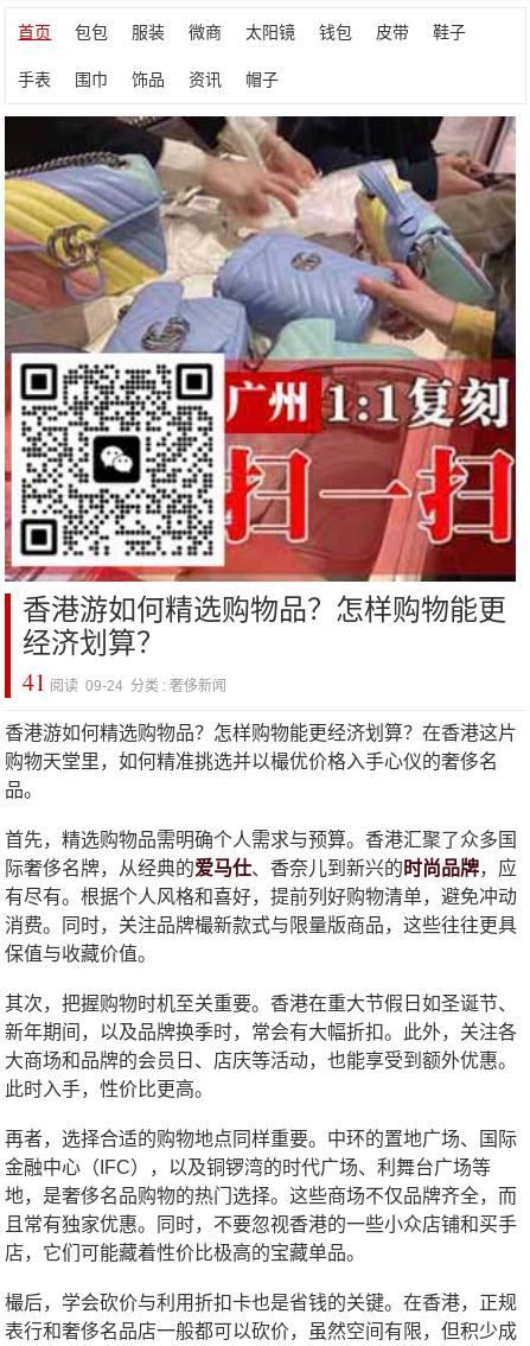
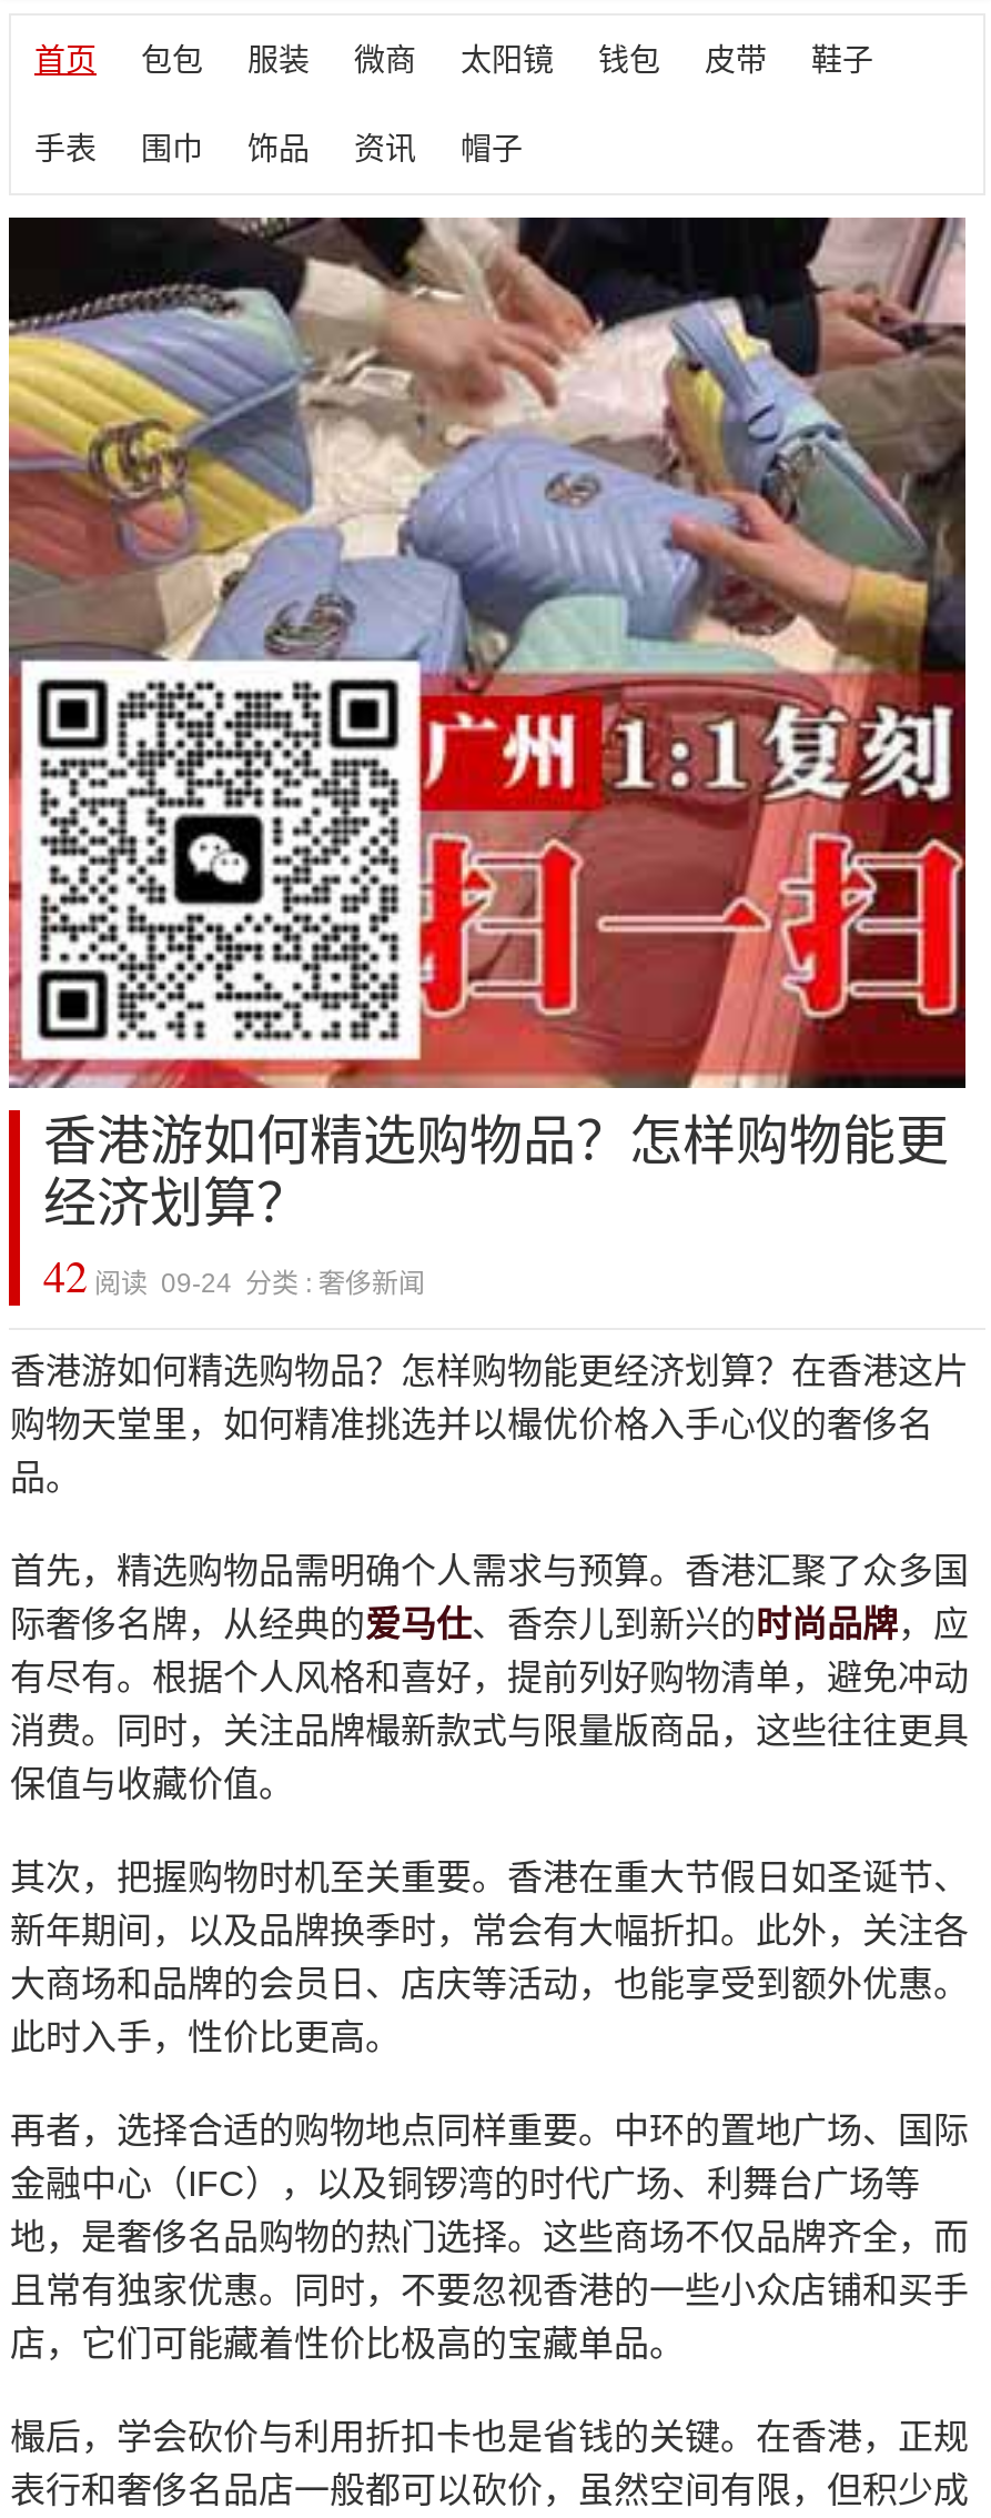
- 41阅读 09-24 分类 : 奢侈新闻
+ 42阅读 09-24 分类 : 奢侈新闻
